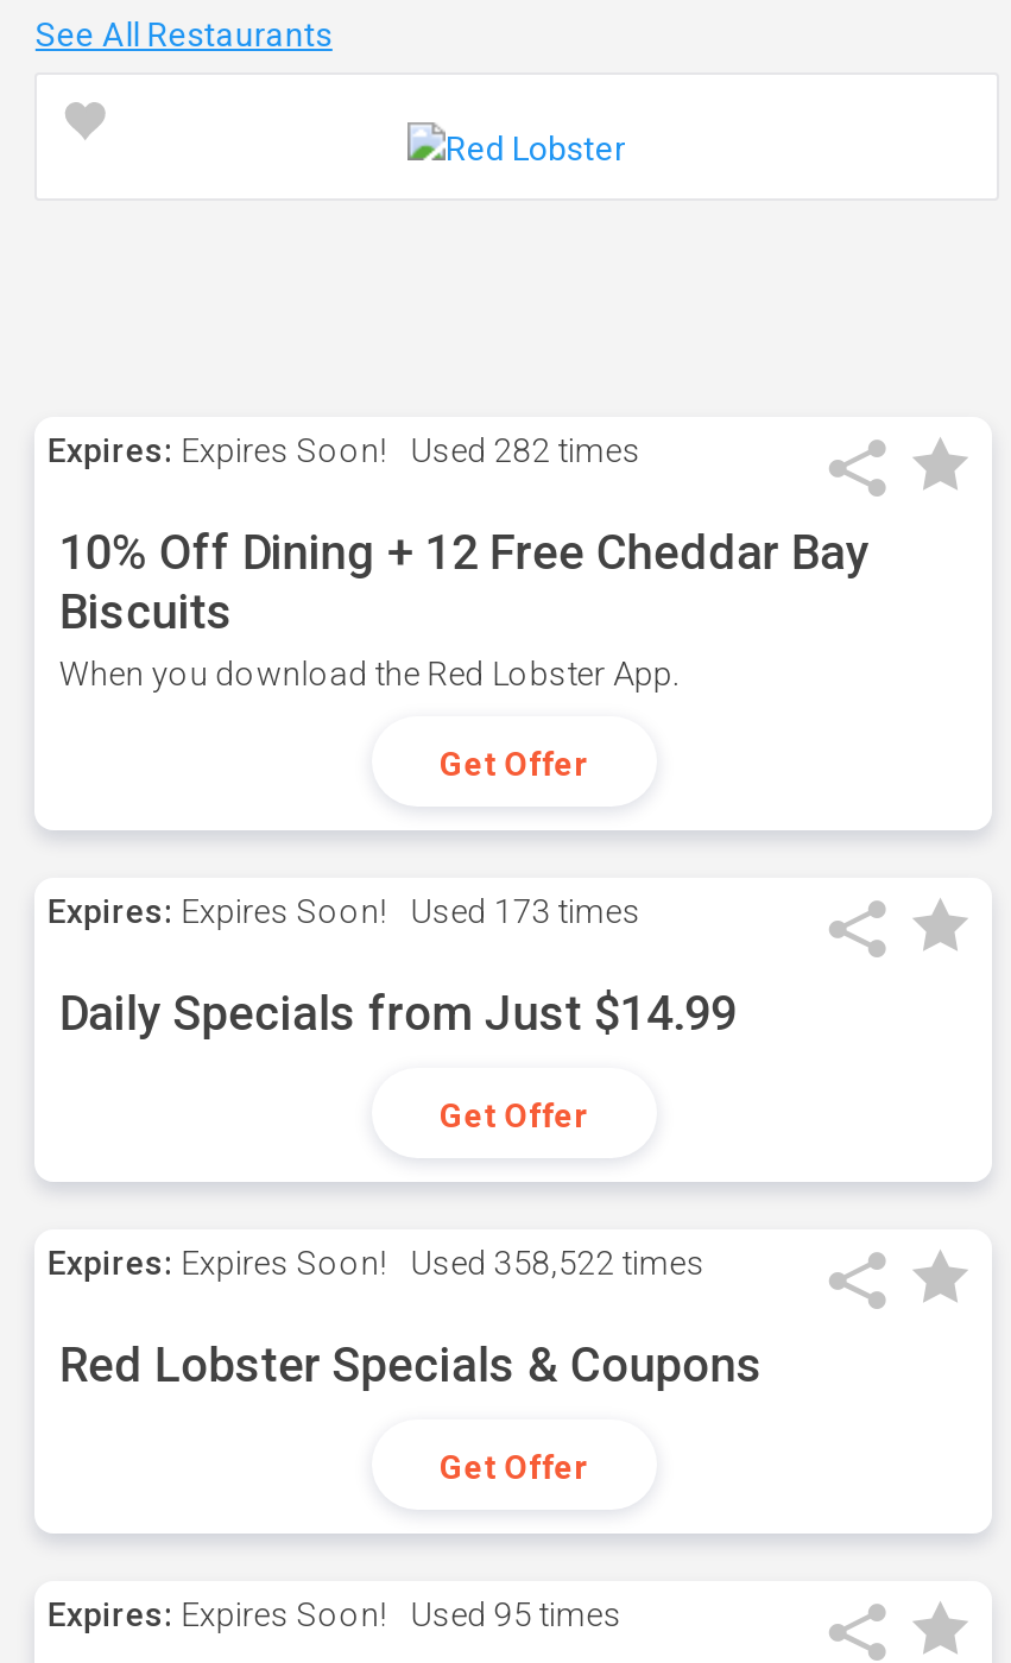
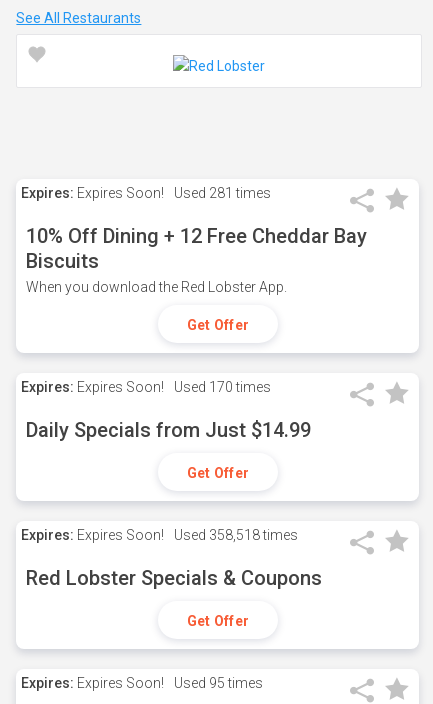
- Expires: Expires Soon! Used 282 times
+ Expires: Expires Soon! Used 281 times

- Expires: Expires Soon! Used 173 times
+ Expires: Expires Soon! Used 170 times

- Expires: Expires Soon! Used 358,522 times
+ Expires: Expires Soon! Used 358,518 times
